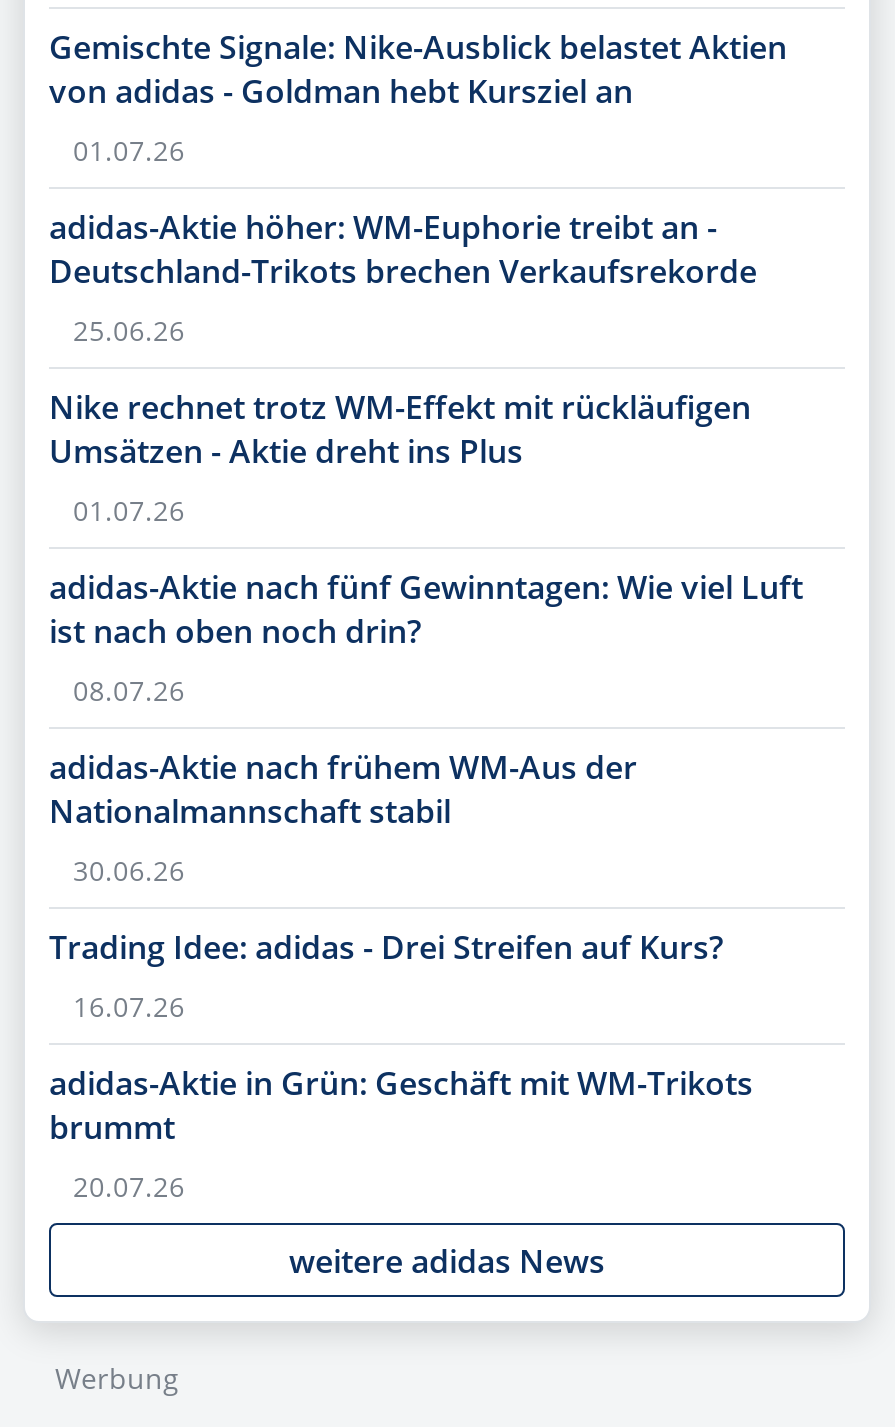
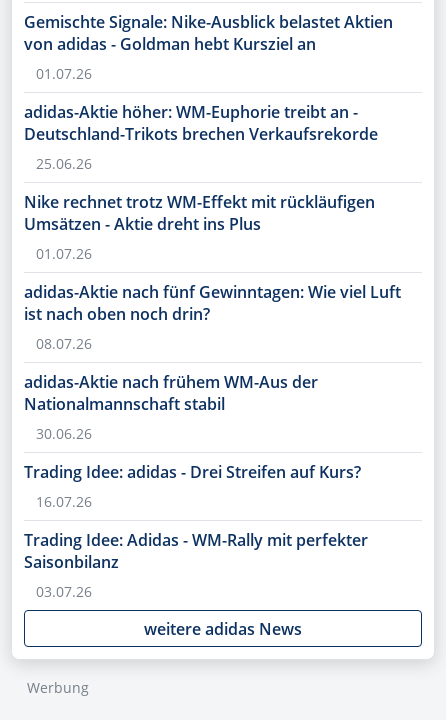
- adidas-Aktie in Grün: Geschäft mit WM-Trikots
- brummt
+ Trading Idee: Adidas - WM-Rally mit perfekter
+ Saisonbilanz

- 20.07.26
+ 03.07.26
